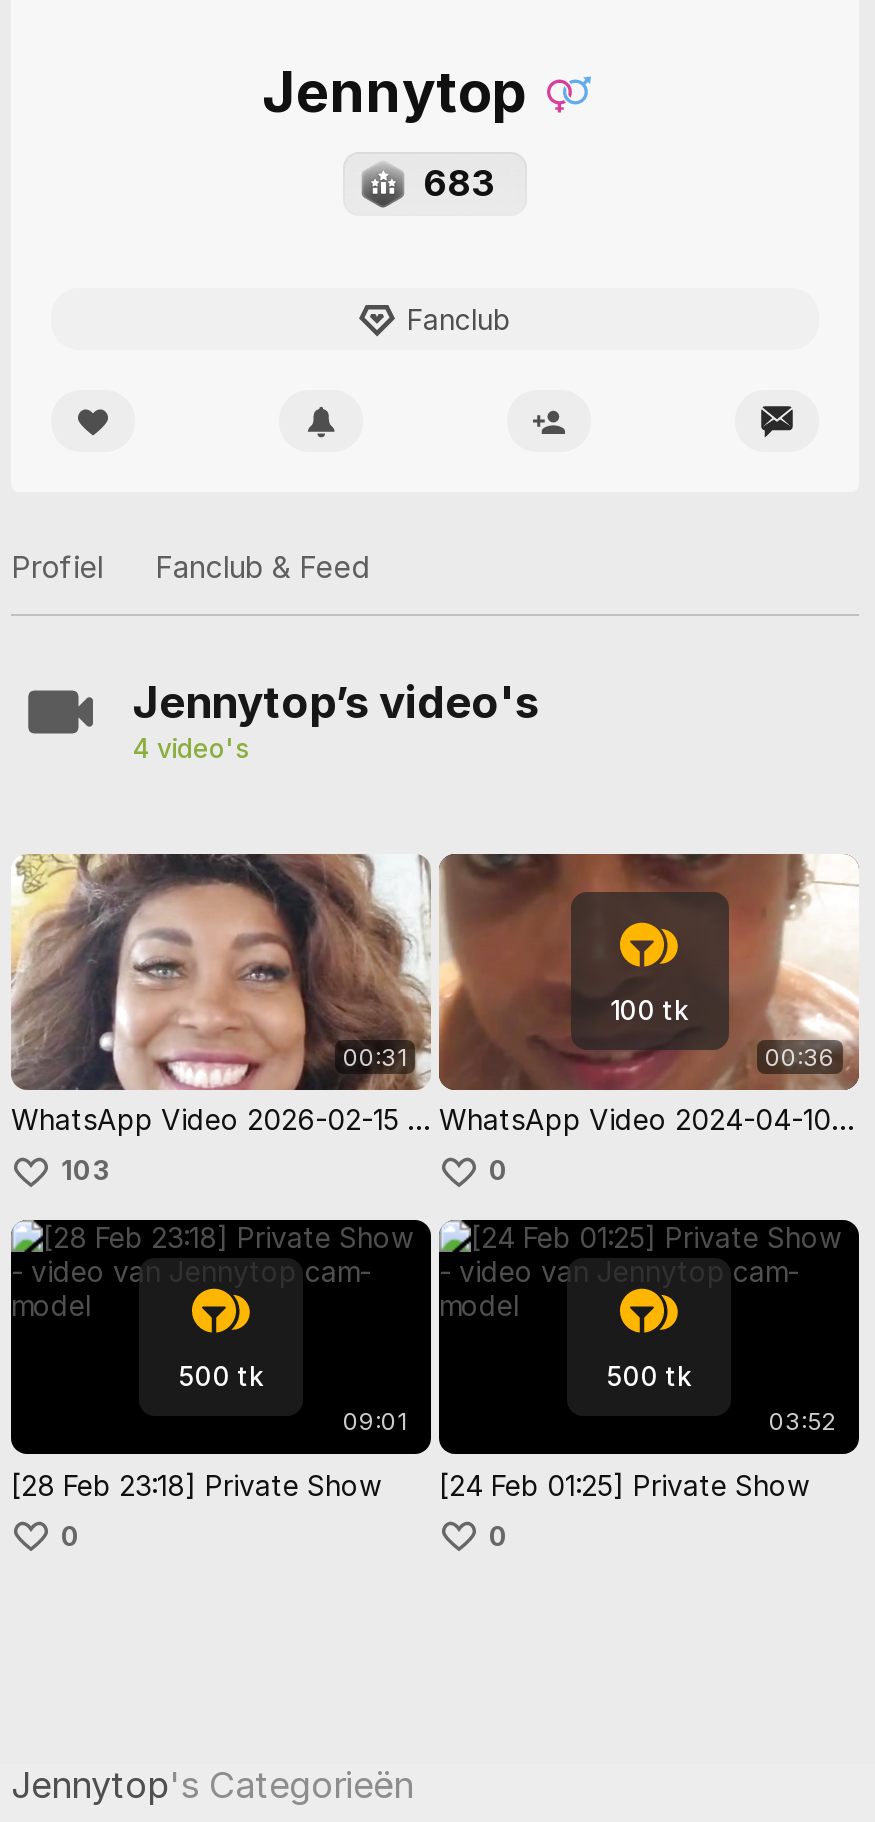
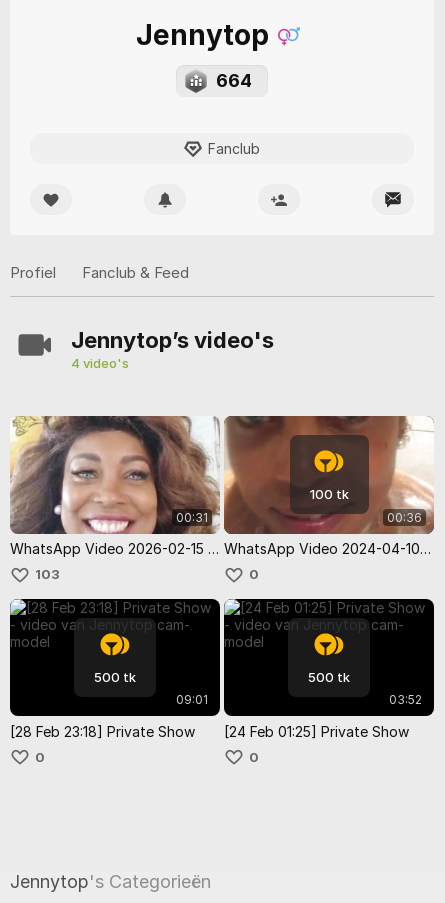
- 683
+ 664
